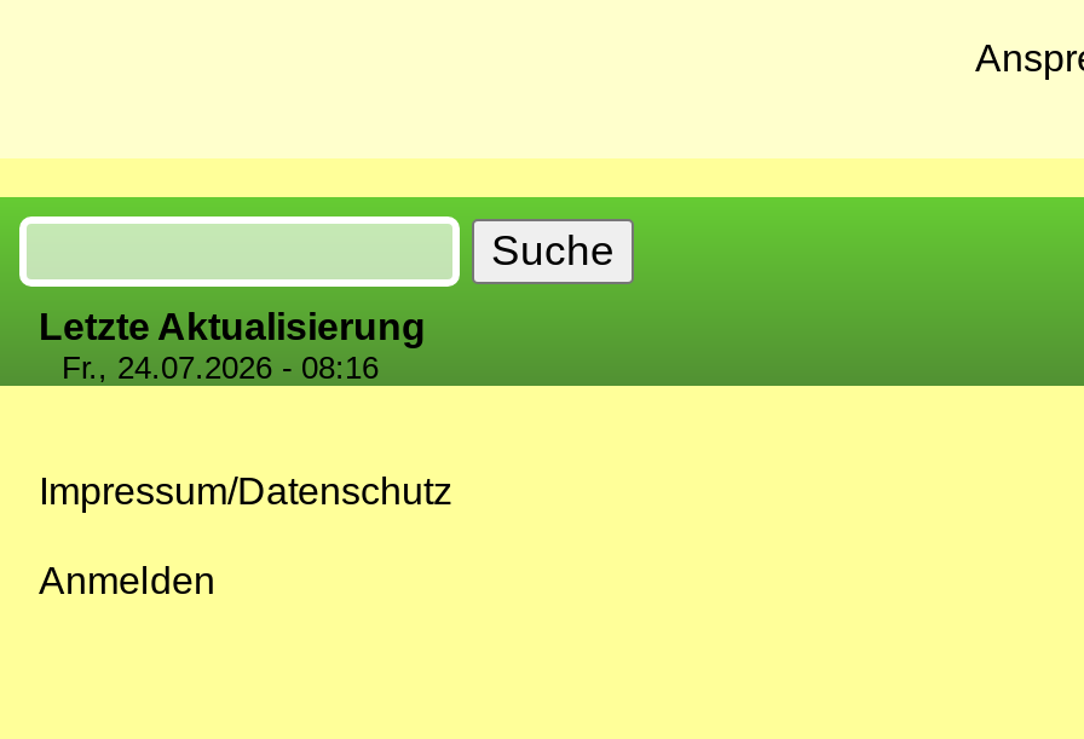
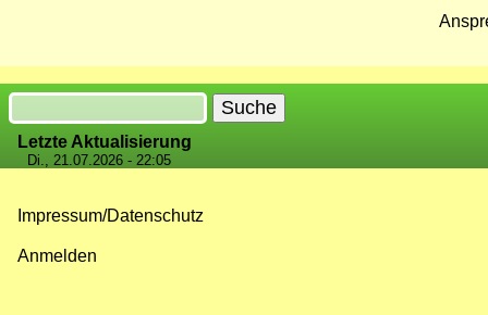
- Fr., 24.07.2026 - 08:16
+ Di., 21.07.2026 - 22:05
